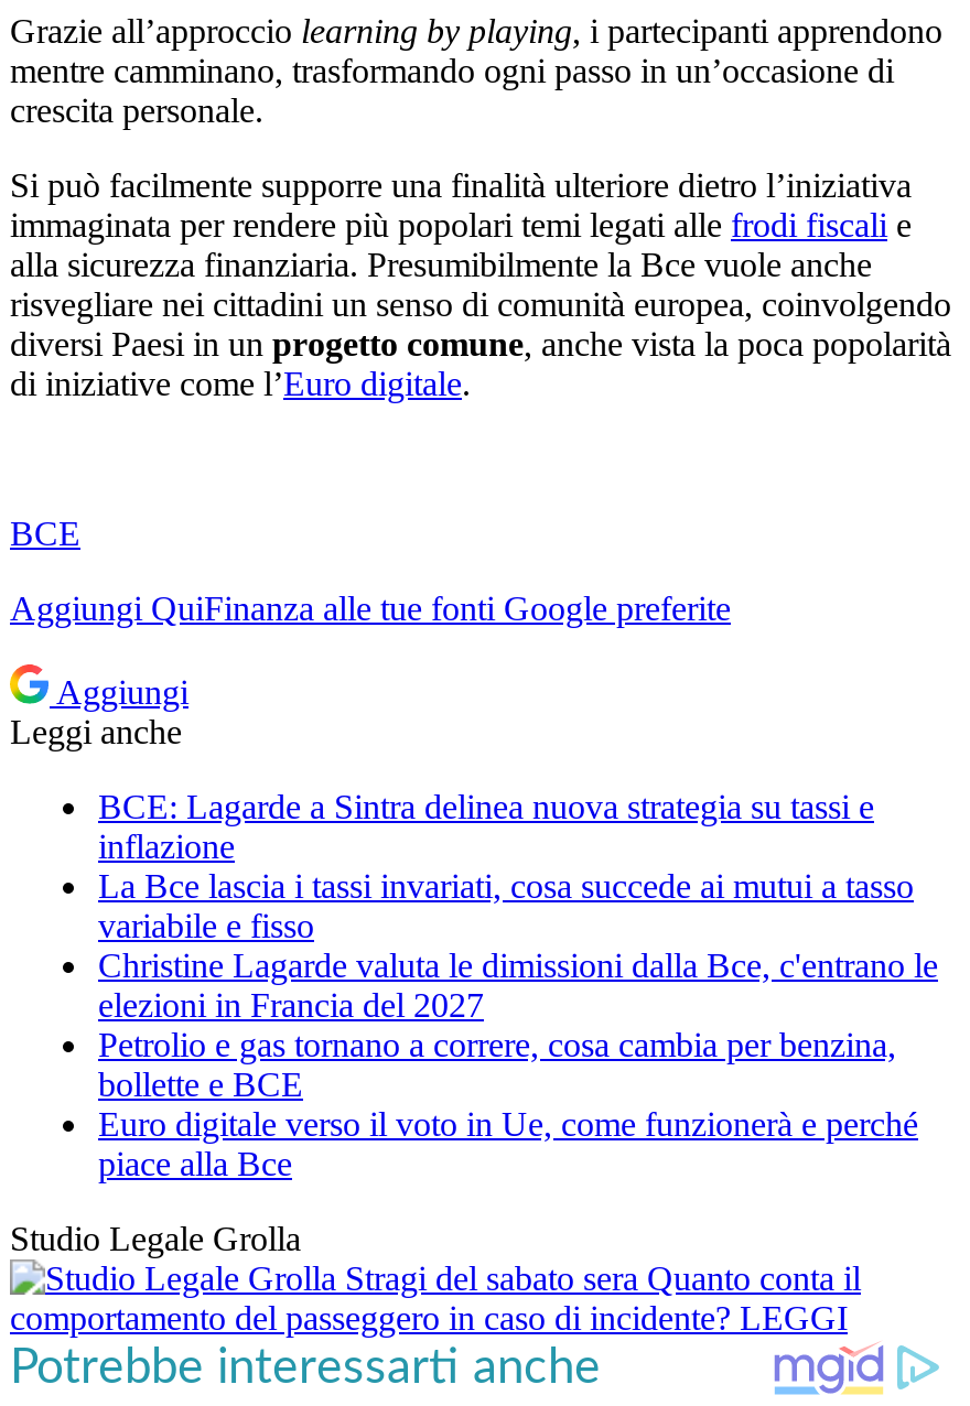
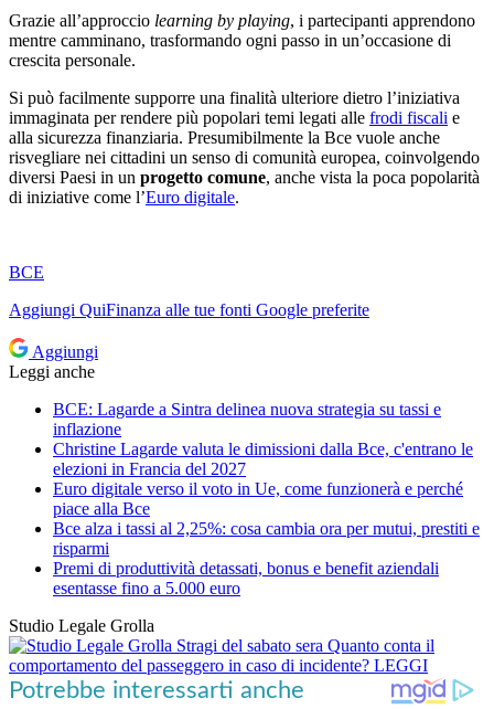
- La Bce lascia i tassi invariati, cosa succede ai mutui a tasso
- variabile e fisso

moved up: Christine Lagarde valuta le dimissioni dalla Bce, c'entrano le | elezioni in Francia del 2027

- Petrolio e gas tornano a correre, cosa cambia per benzina,
- bollette e BCE

moved up: Euro digitale verso il voto in Ue, come funzionerà e perché | piace alla Bce

+ Bce alza i tassi al 2,25%: cosa cambia ora per mutui, prestiti e
+ risparmi
+ Premi di produttività detassati, bonus e benefit aziendali
+ esentasse fino a 5.000 euro
